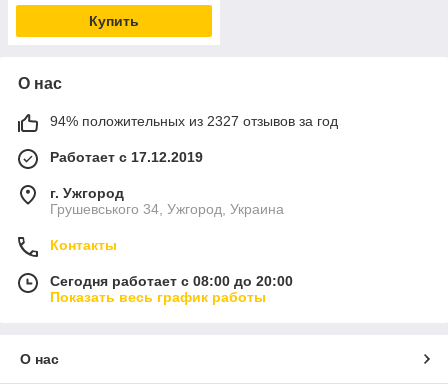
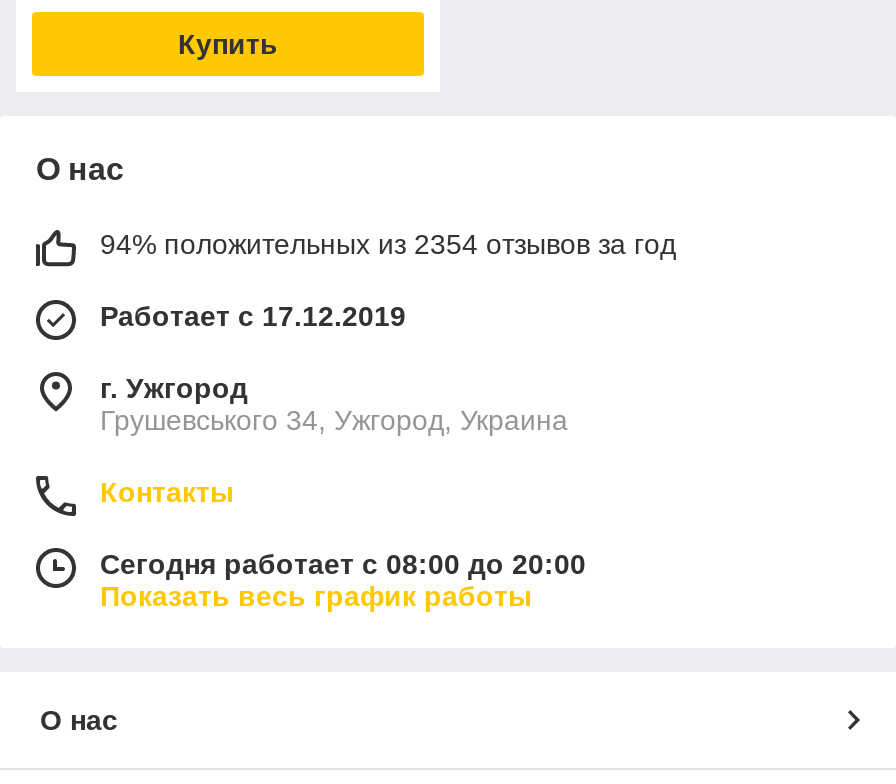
- 94% положительных из 2327 отзывов за год
+ 94% положительных из 2354 отзывов за год
